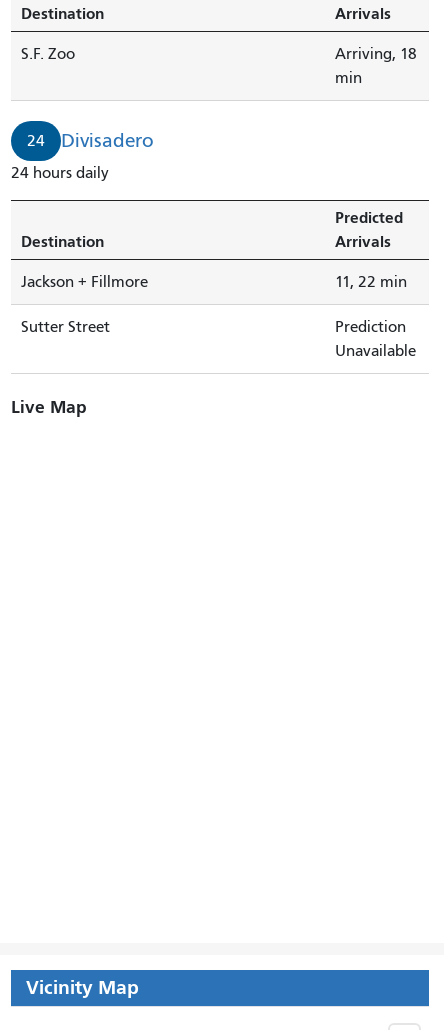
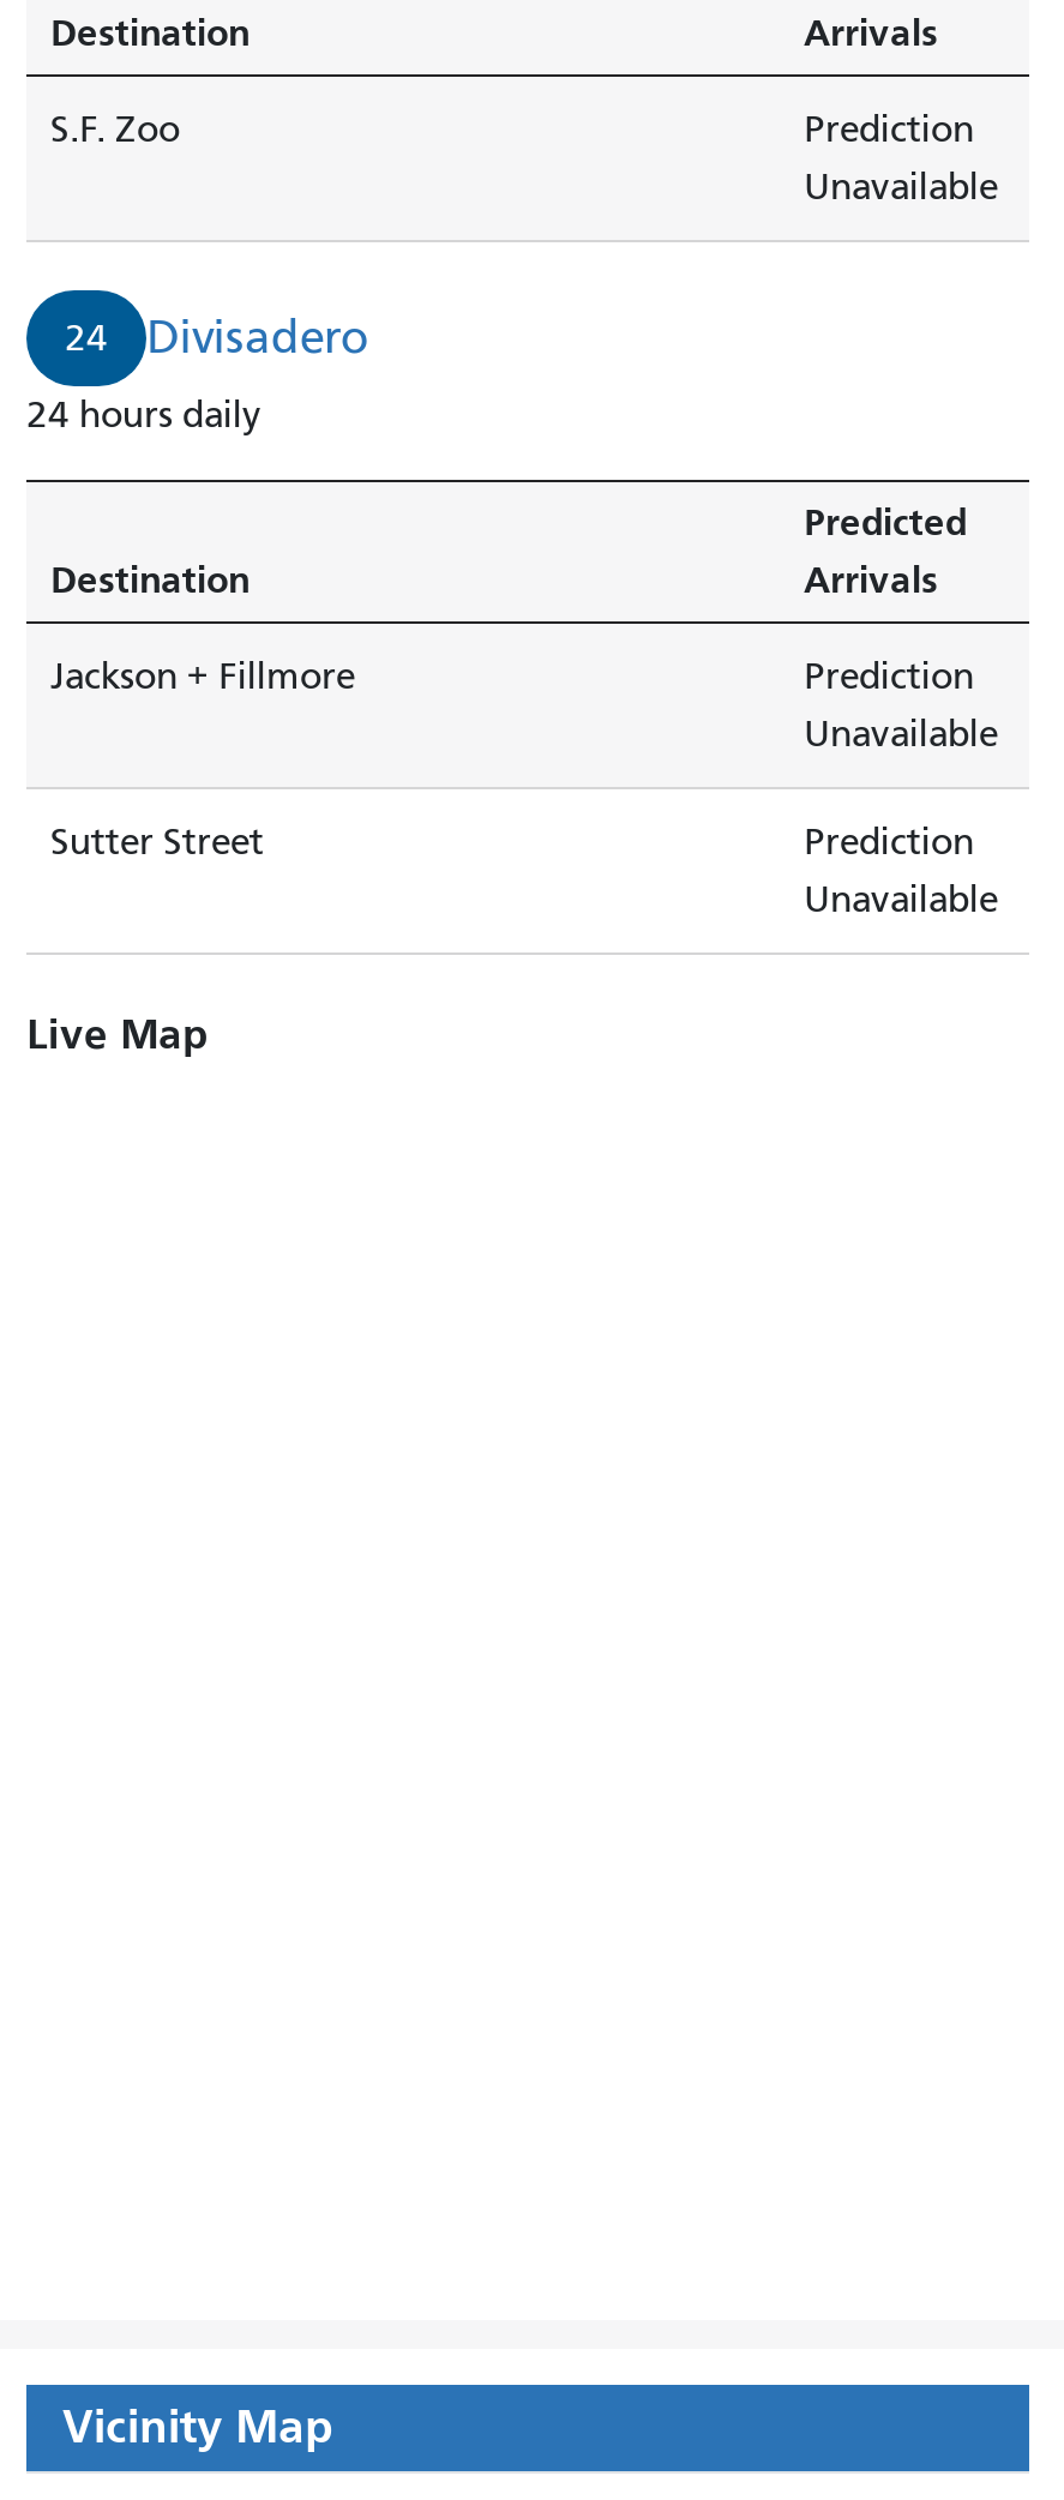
- Arriving, 18
- min
+ Prediction
+ Unavailable

- 11, 22 min
+ Prediction
+ Unavailable
